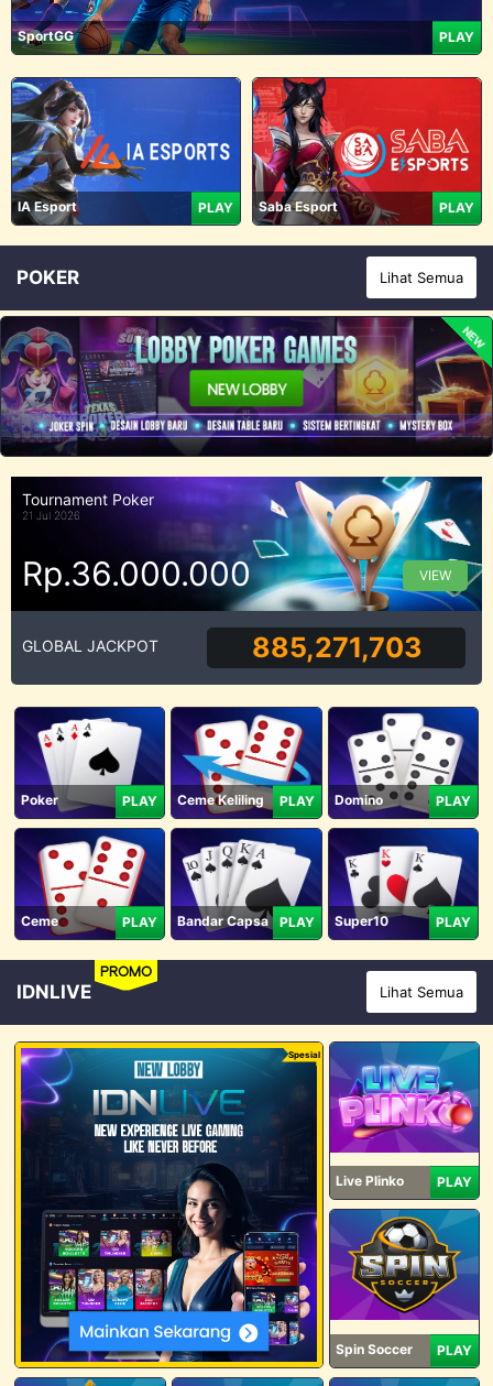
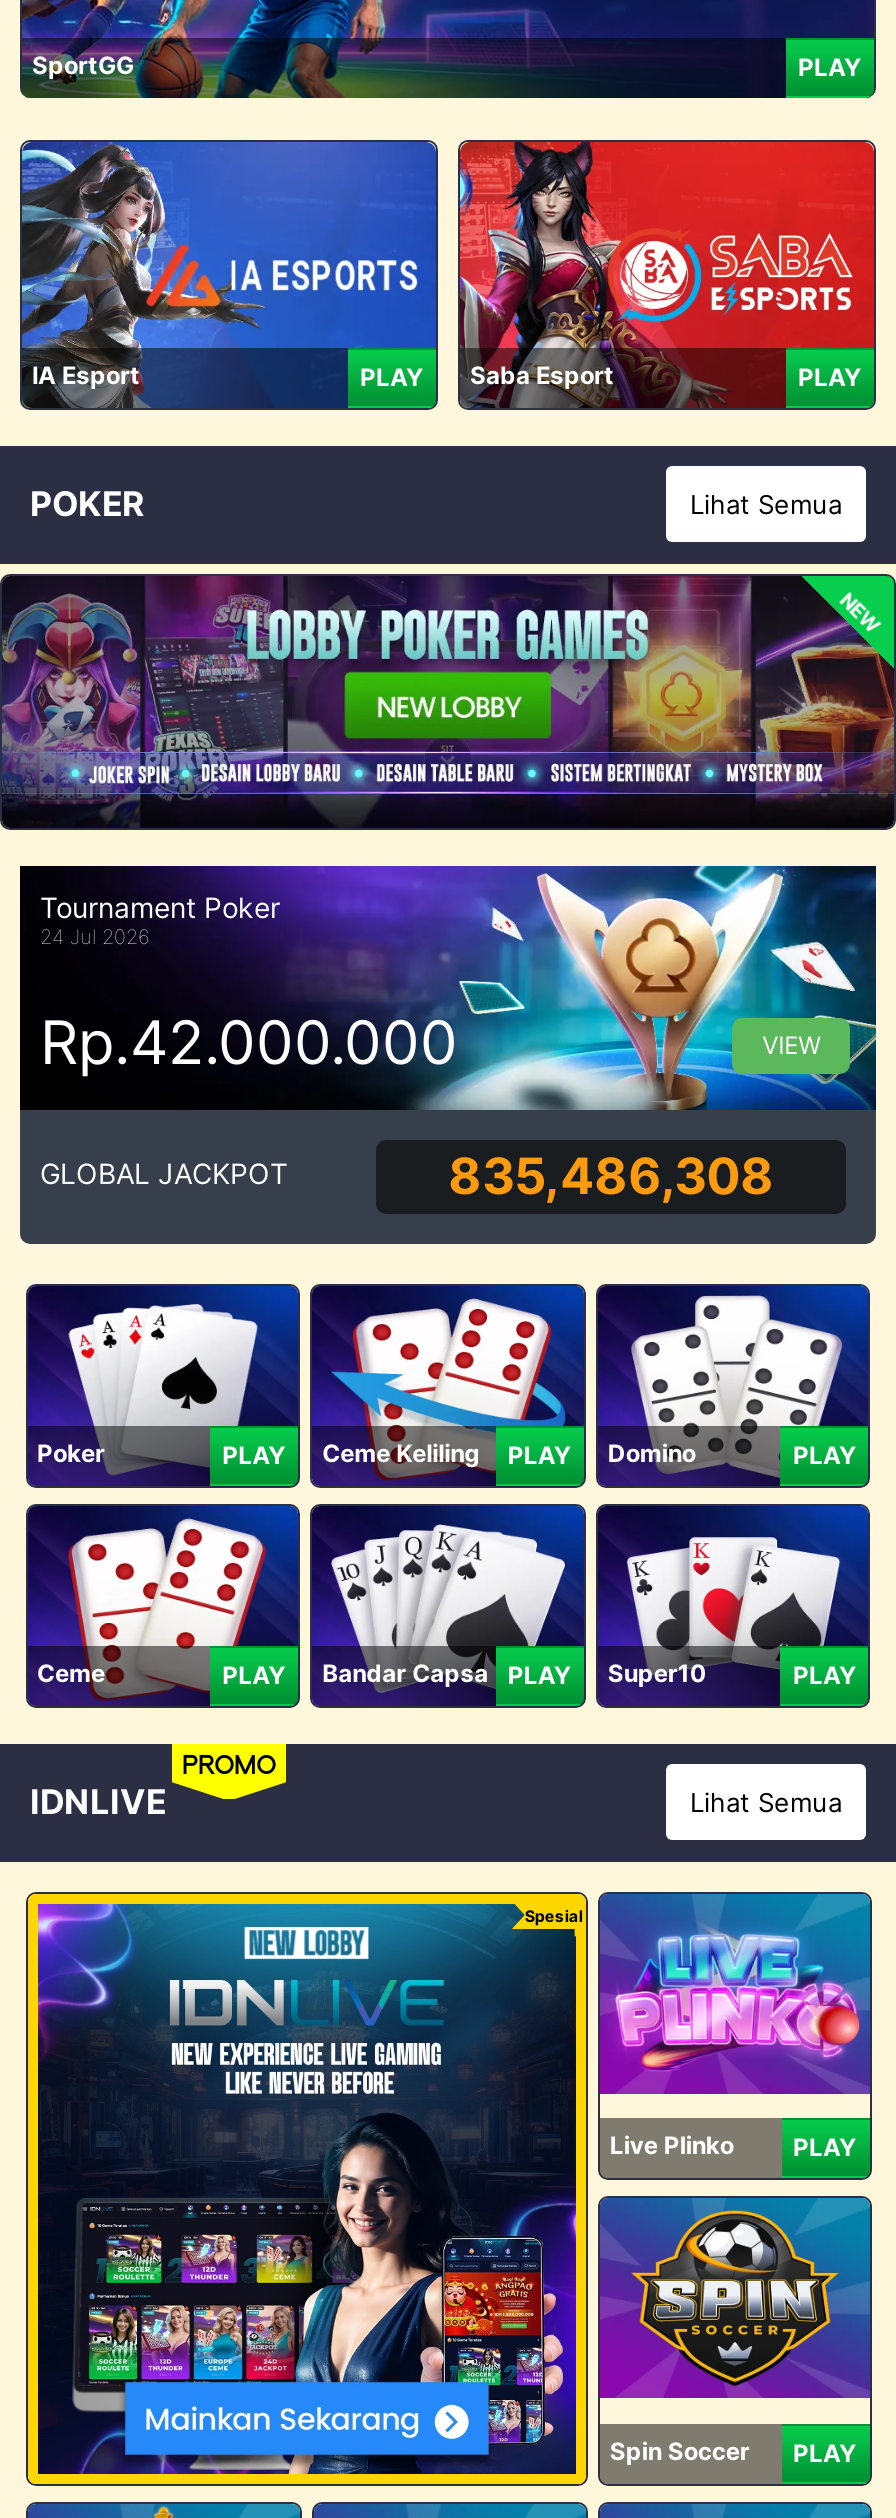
- 21 Jul 2026
+ 24 Jul 2026

- Rp.36.000.000
+ Rp.42.000.000

- 885,271,703
+ 835,486,308
